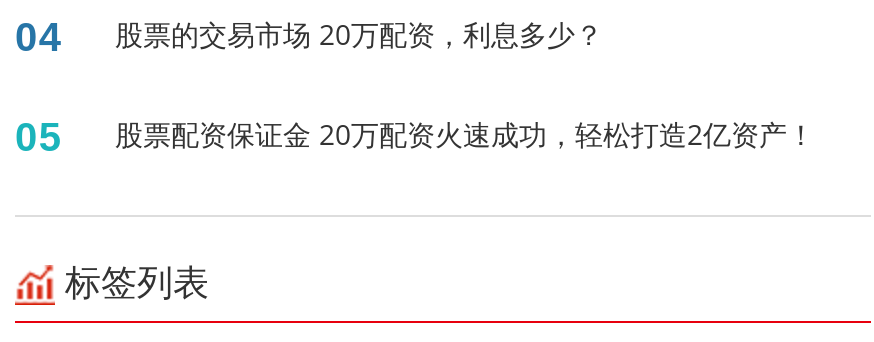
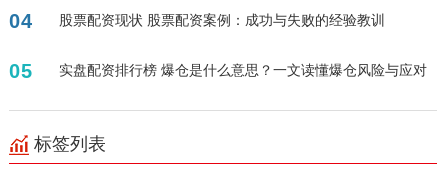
- 股票的交易市场 20万配资，利息多少？
+ 股票配资现状 股票配资案例：成功与失败的经验教训

- 股票配资保证金 20万配资火速成功，轻松打造2亿资产！
+ 实盘配资排行榜 爆仓是什么意思？一文读懂爆仓风险与应对
